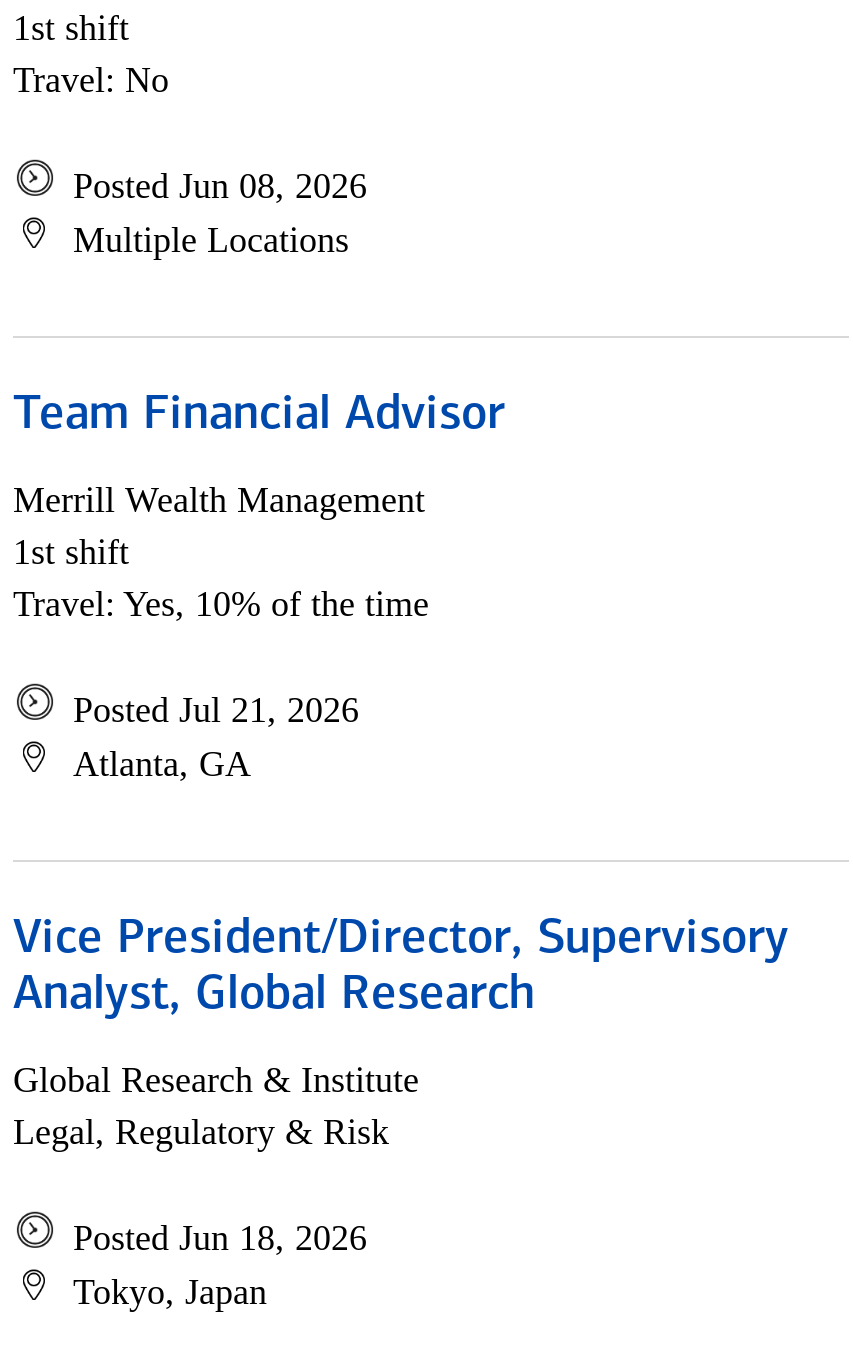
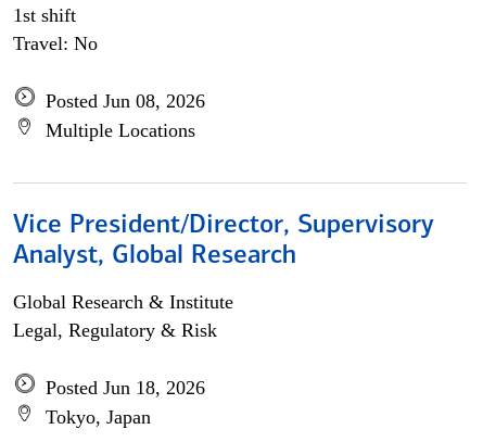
- Team Financial Advisor
- Merrill Wealth Management
- 1st shift
- Travel: Yes, 10% of the time
- Posted Jul 21, 2026
- Atlanta, GA
